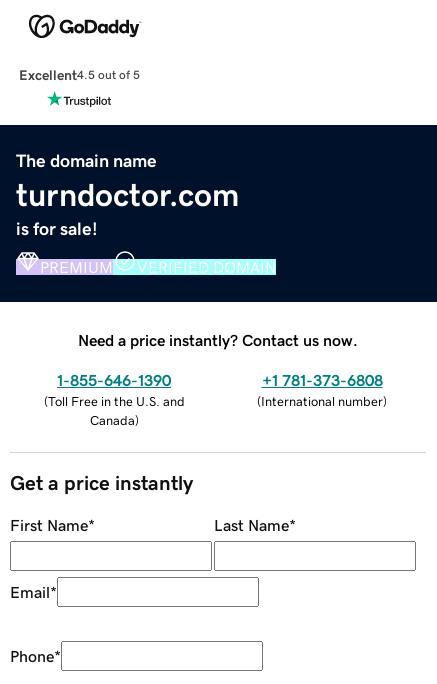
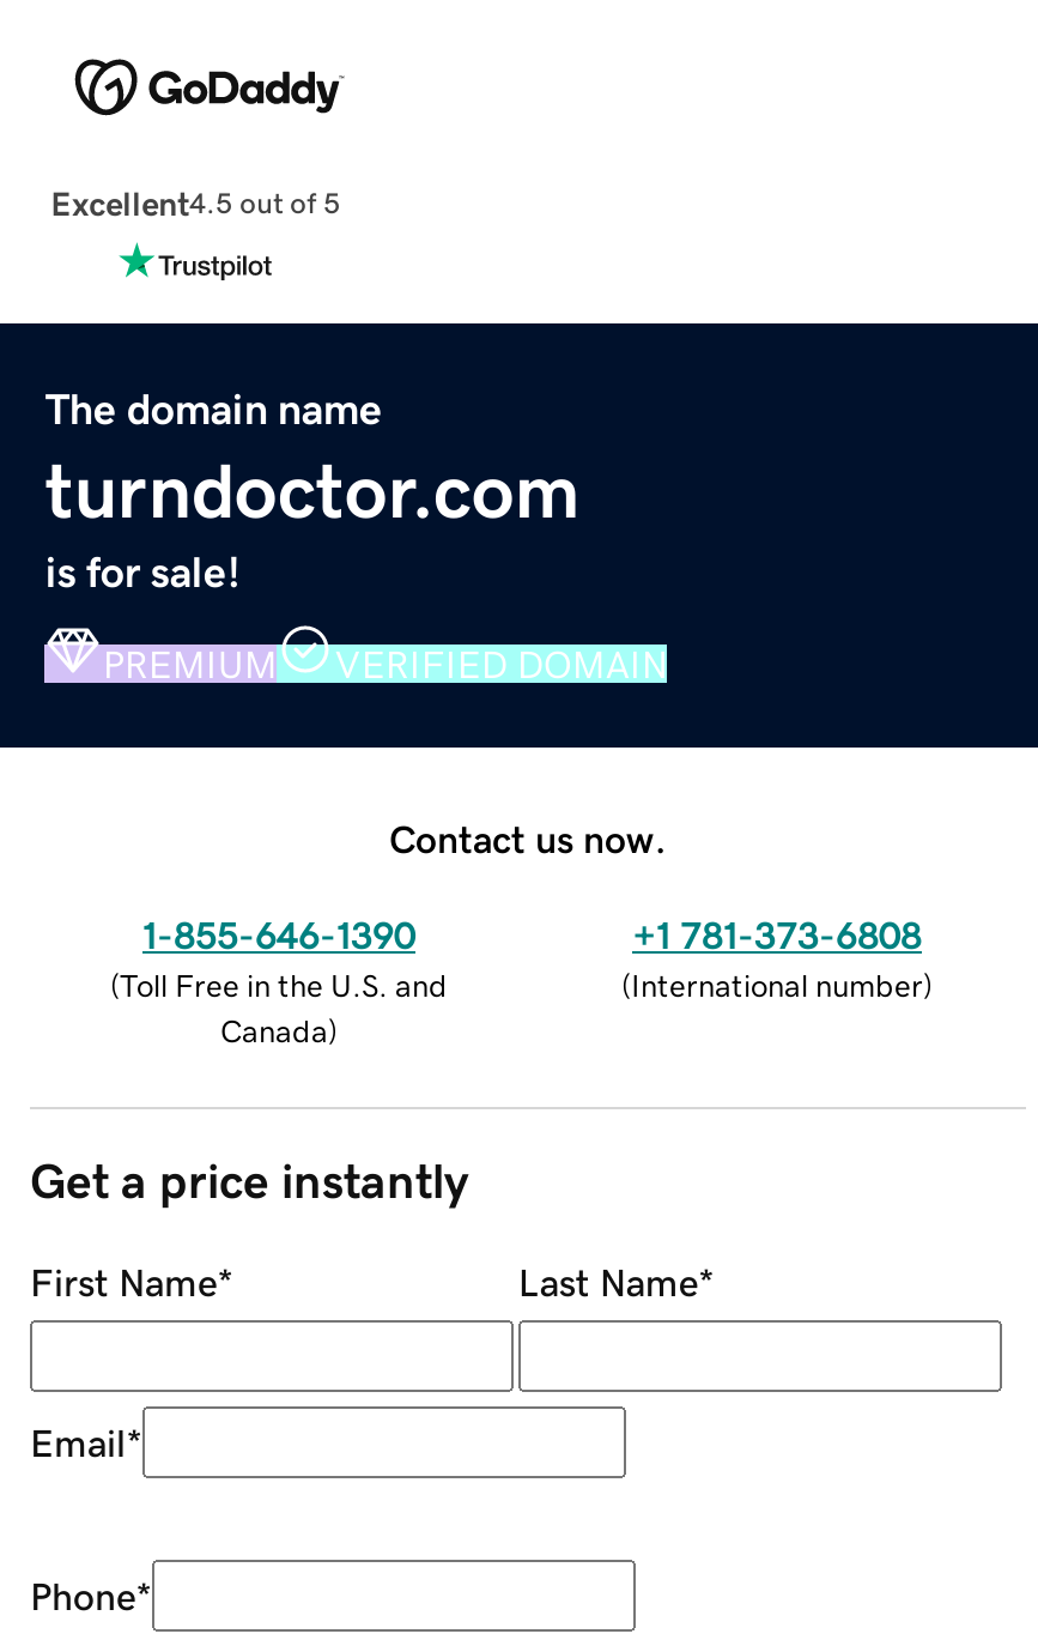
- Need a price instantly? Contact us now.
+ Contact us now.
